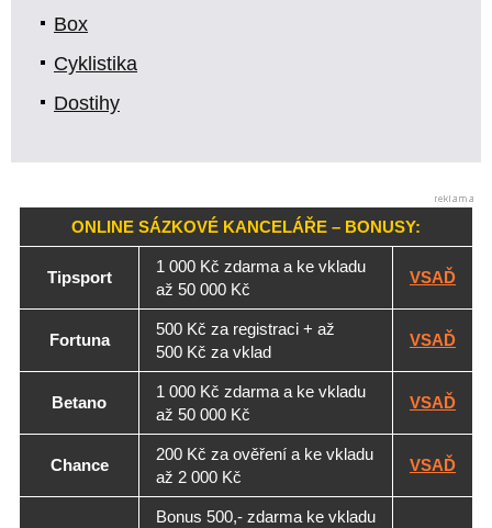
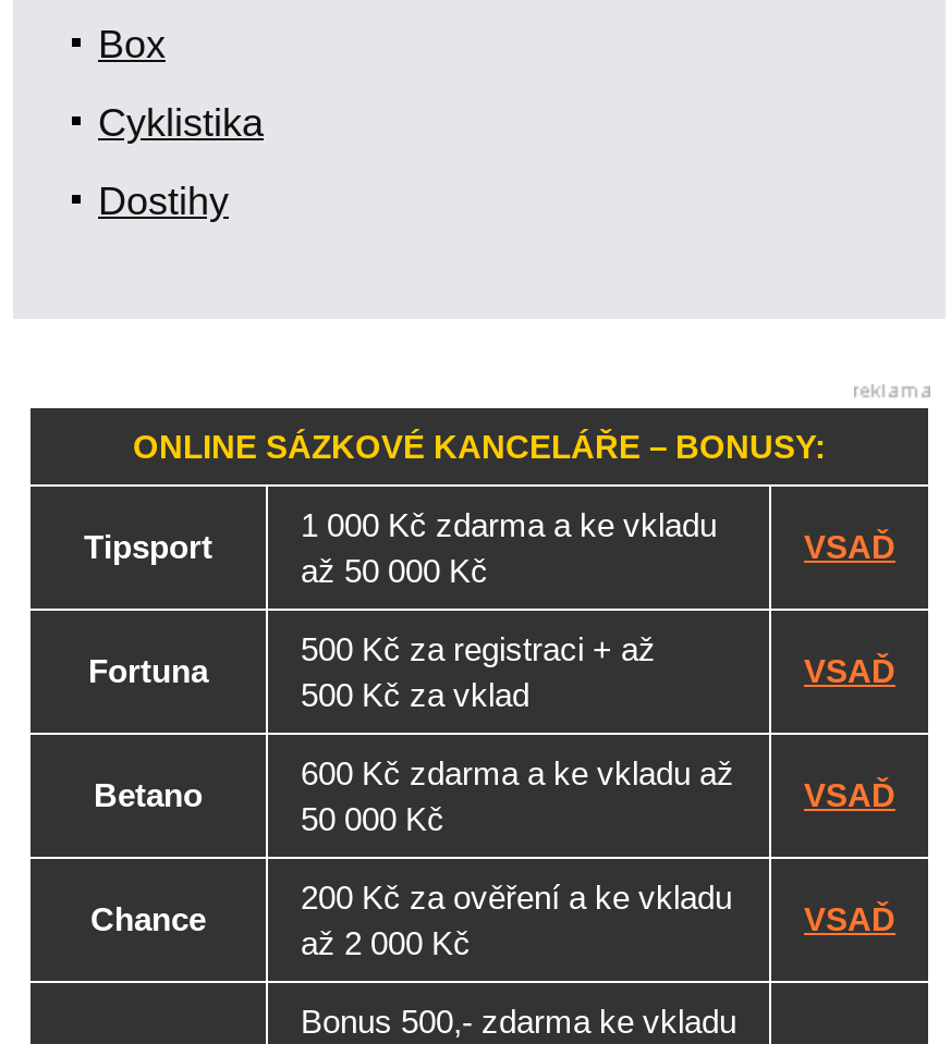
- 1 000 Kč zdarma a ke vkladu
- až 50 000 Kč
+ 600 Kč zdarma a ke vkladu až
+ 50 000 Kč
